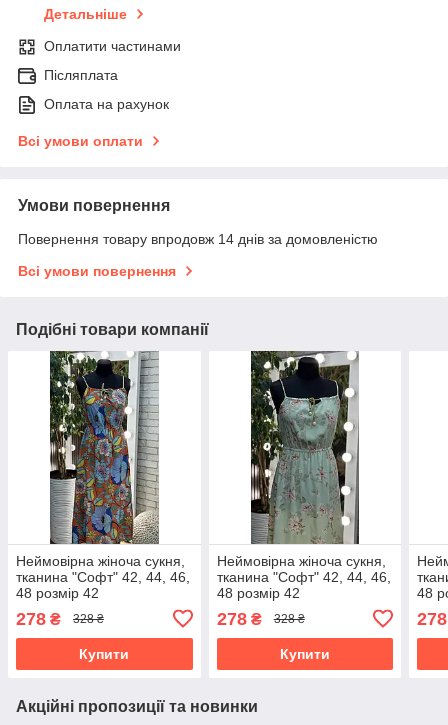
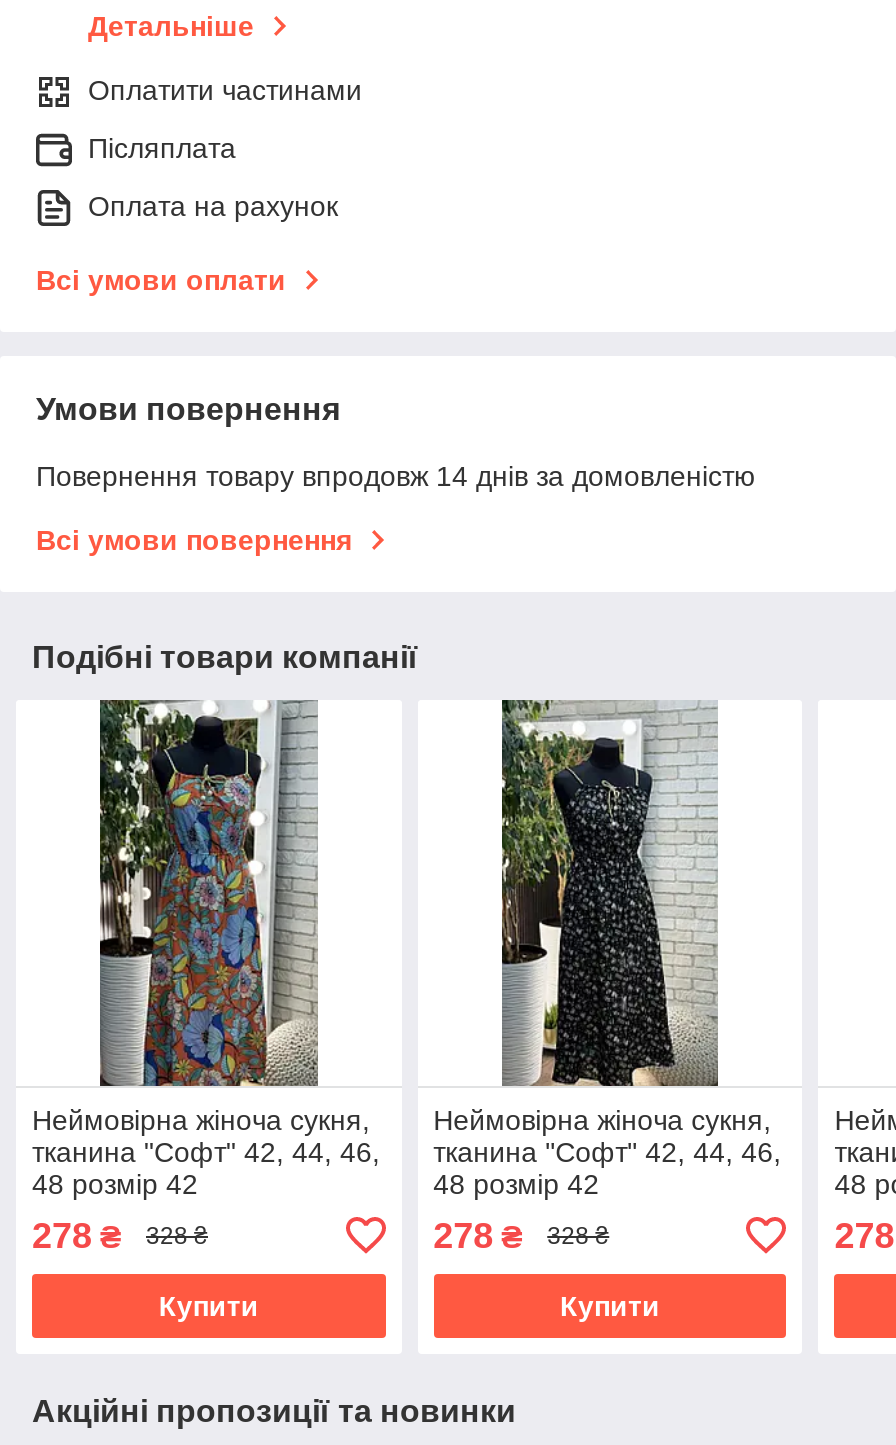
- [image]
+ [image]
